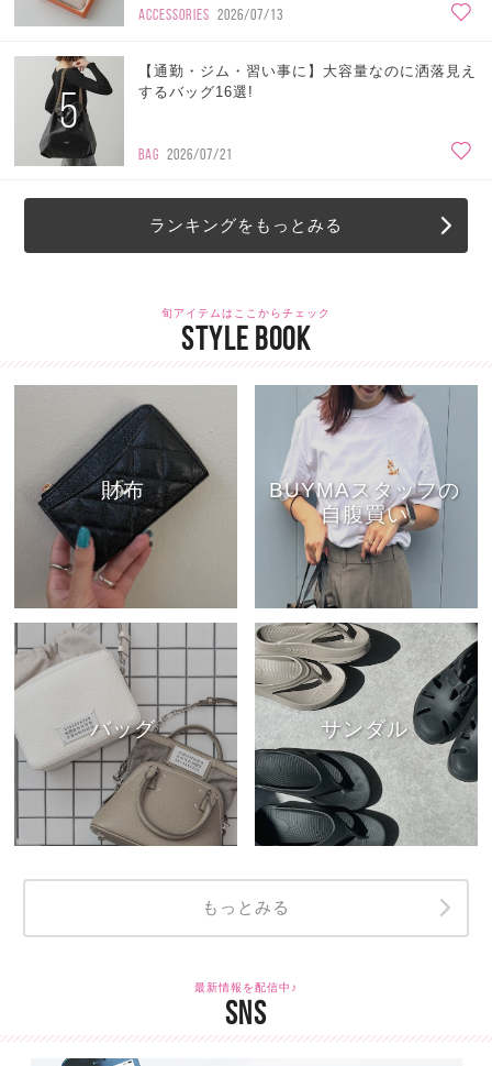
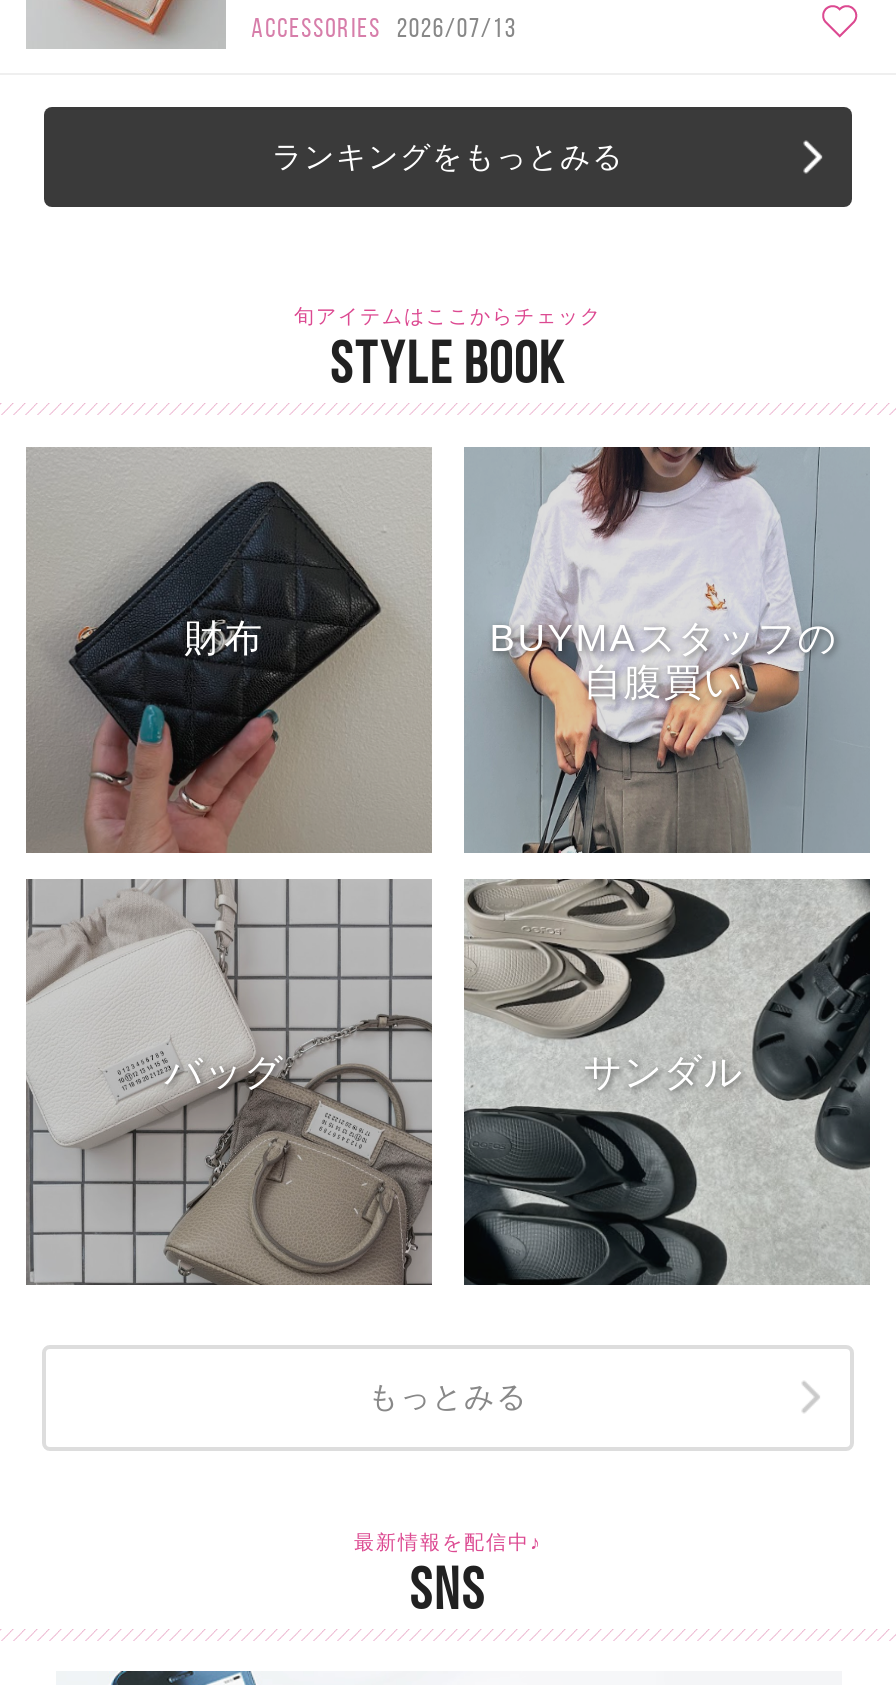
- 【通勤・ジム・習い事に】大容量なのに洒落見え
- するバッグ16選!

- 5

- BAG 2026/07/21
